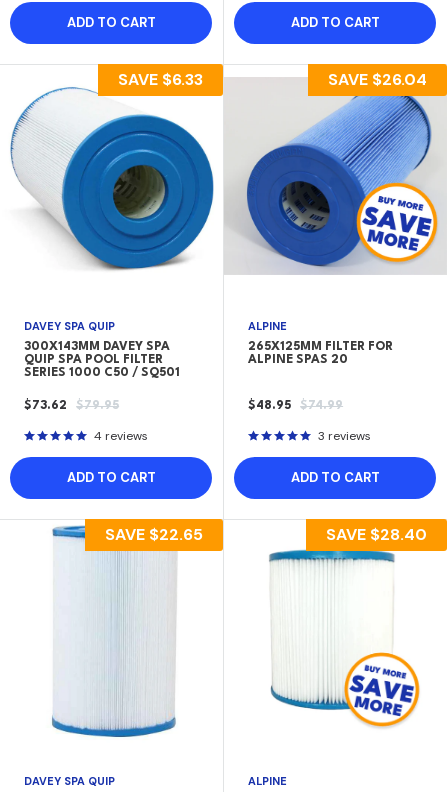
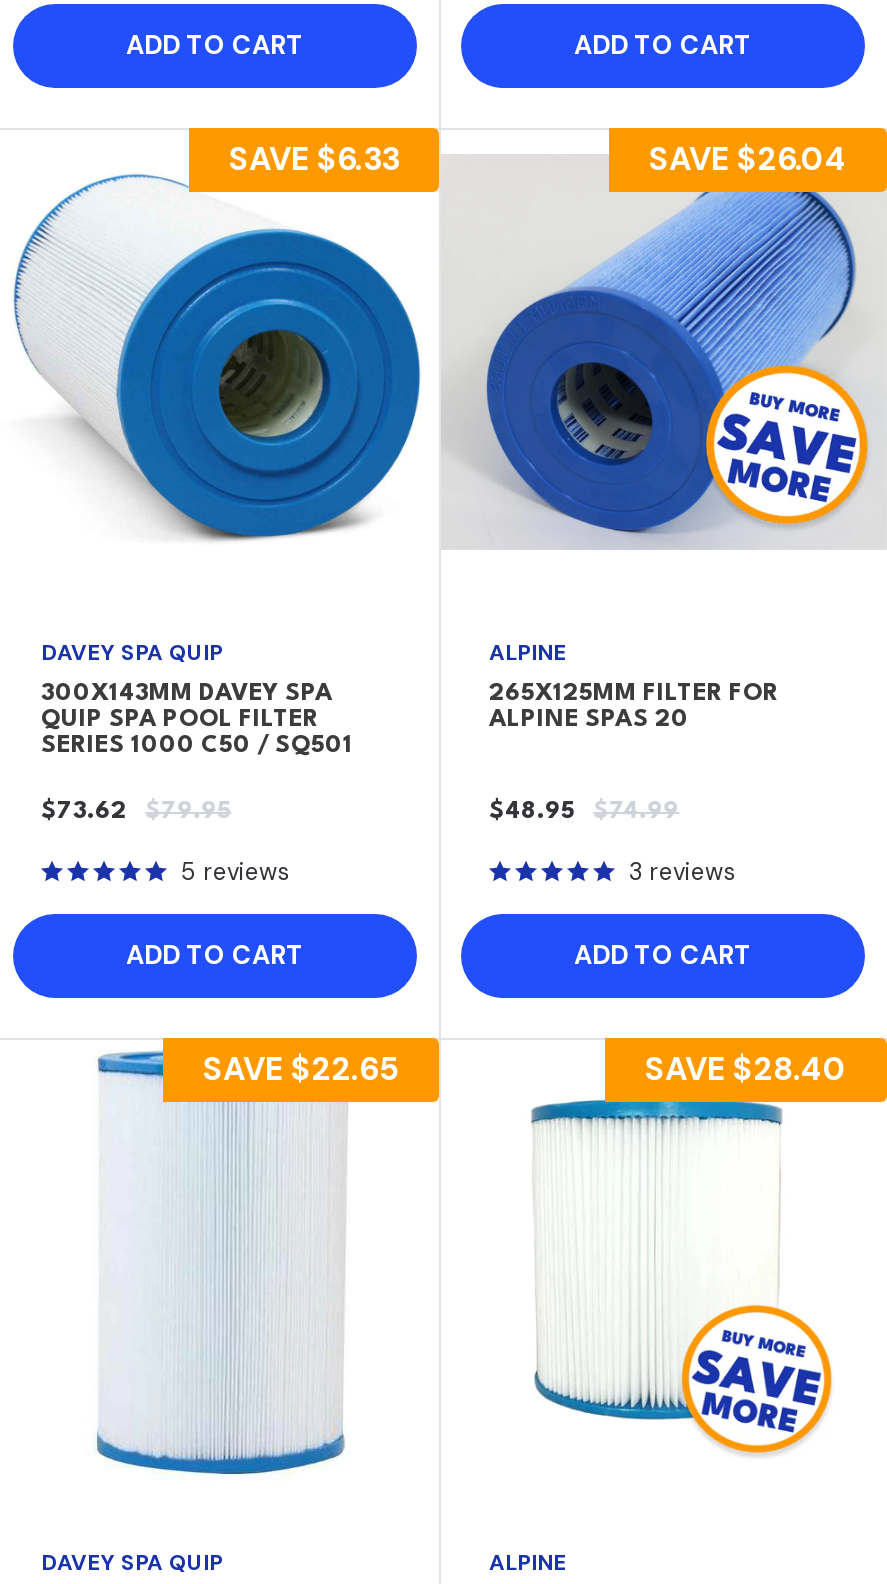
- 4 reviews
+ 5 reviews
